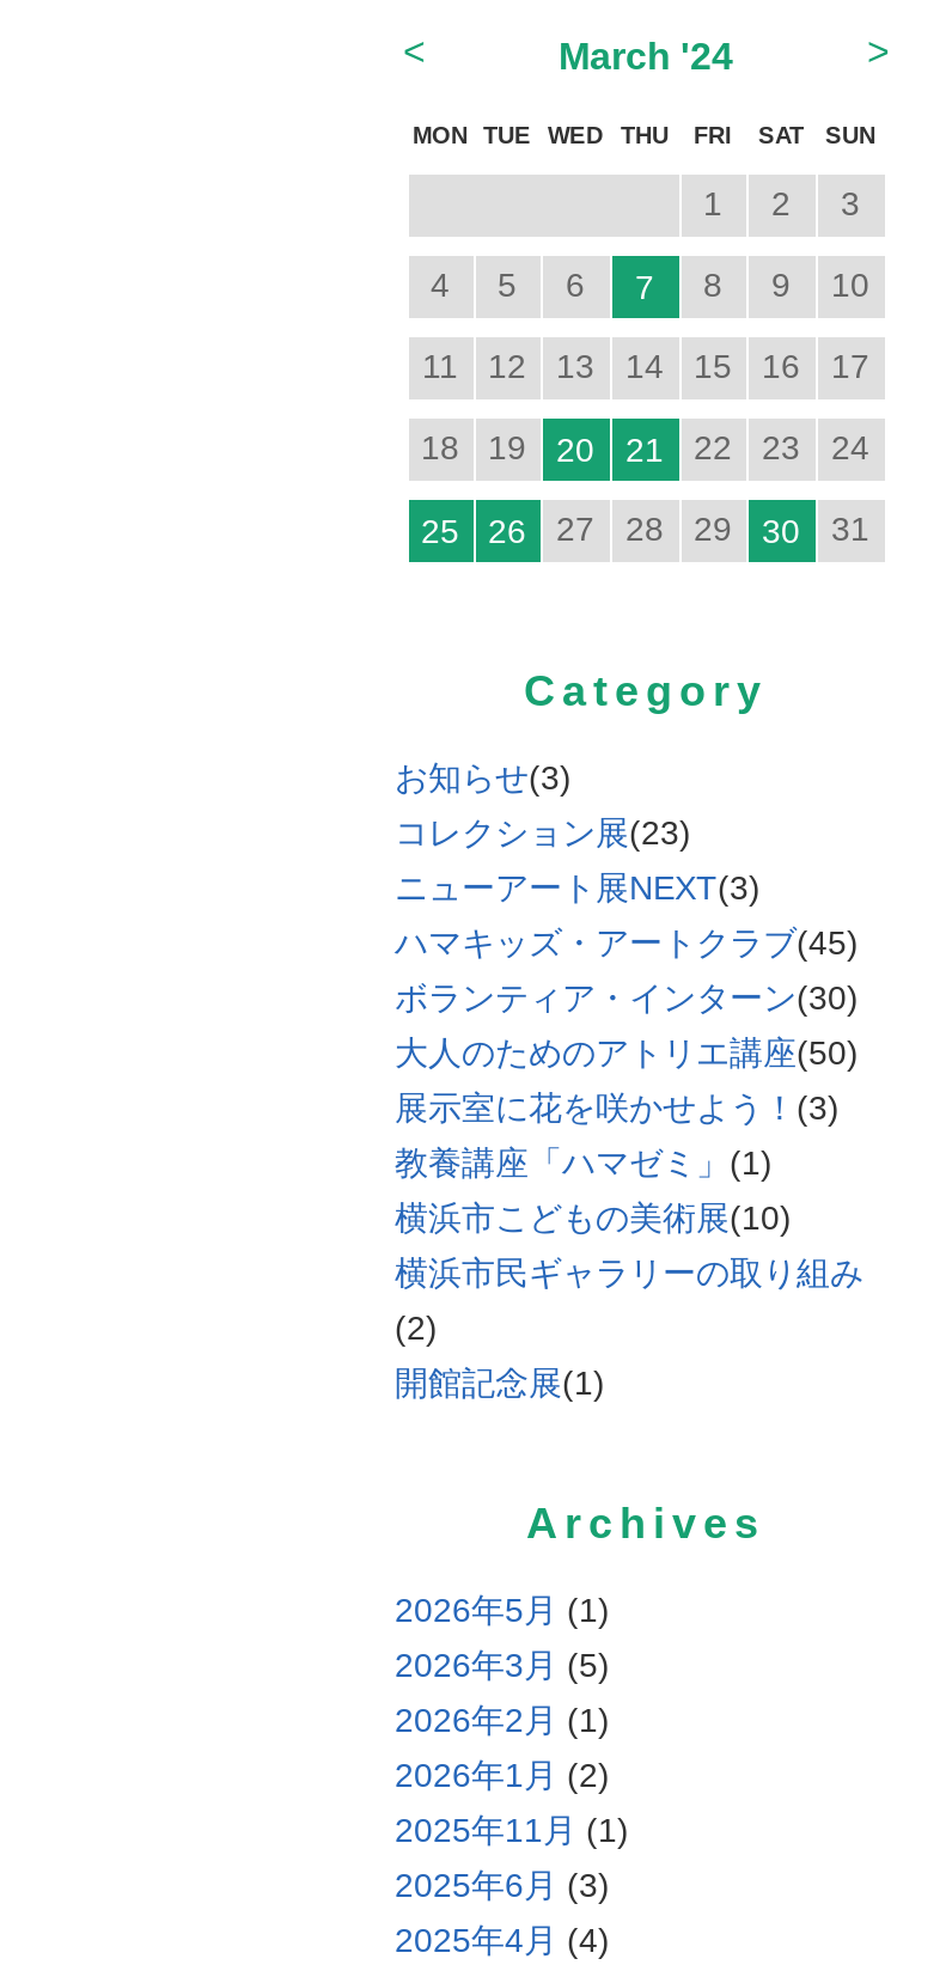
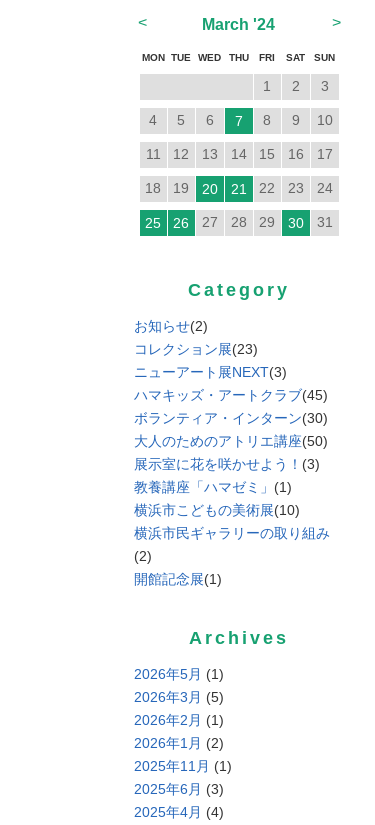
- お知らせ(3)
+ お知らせ(2)
